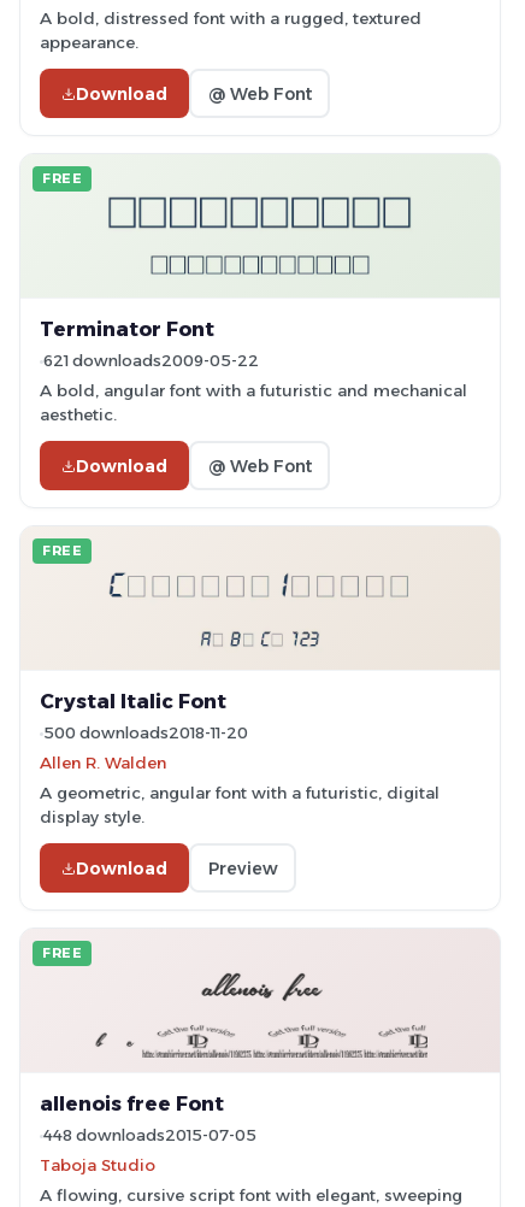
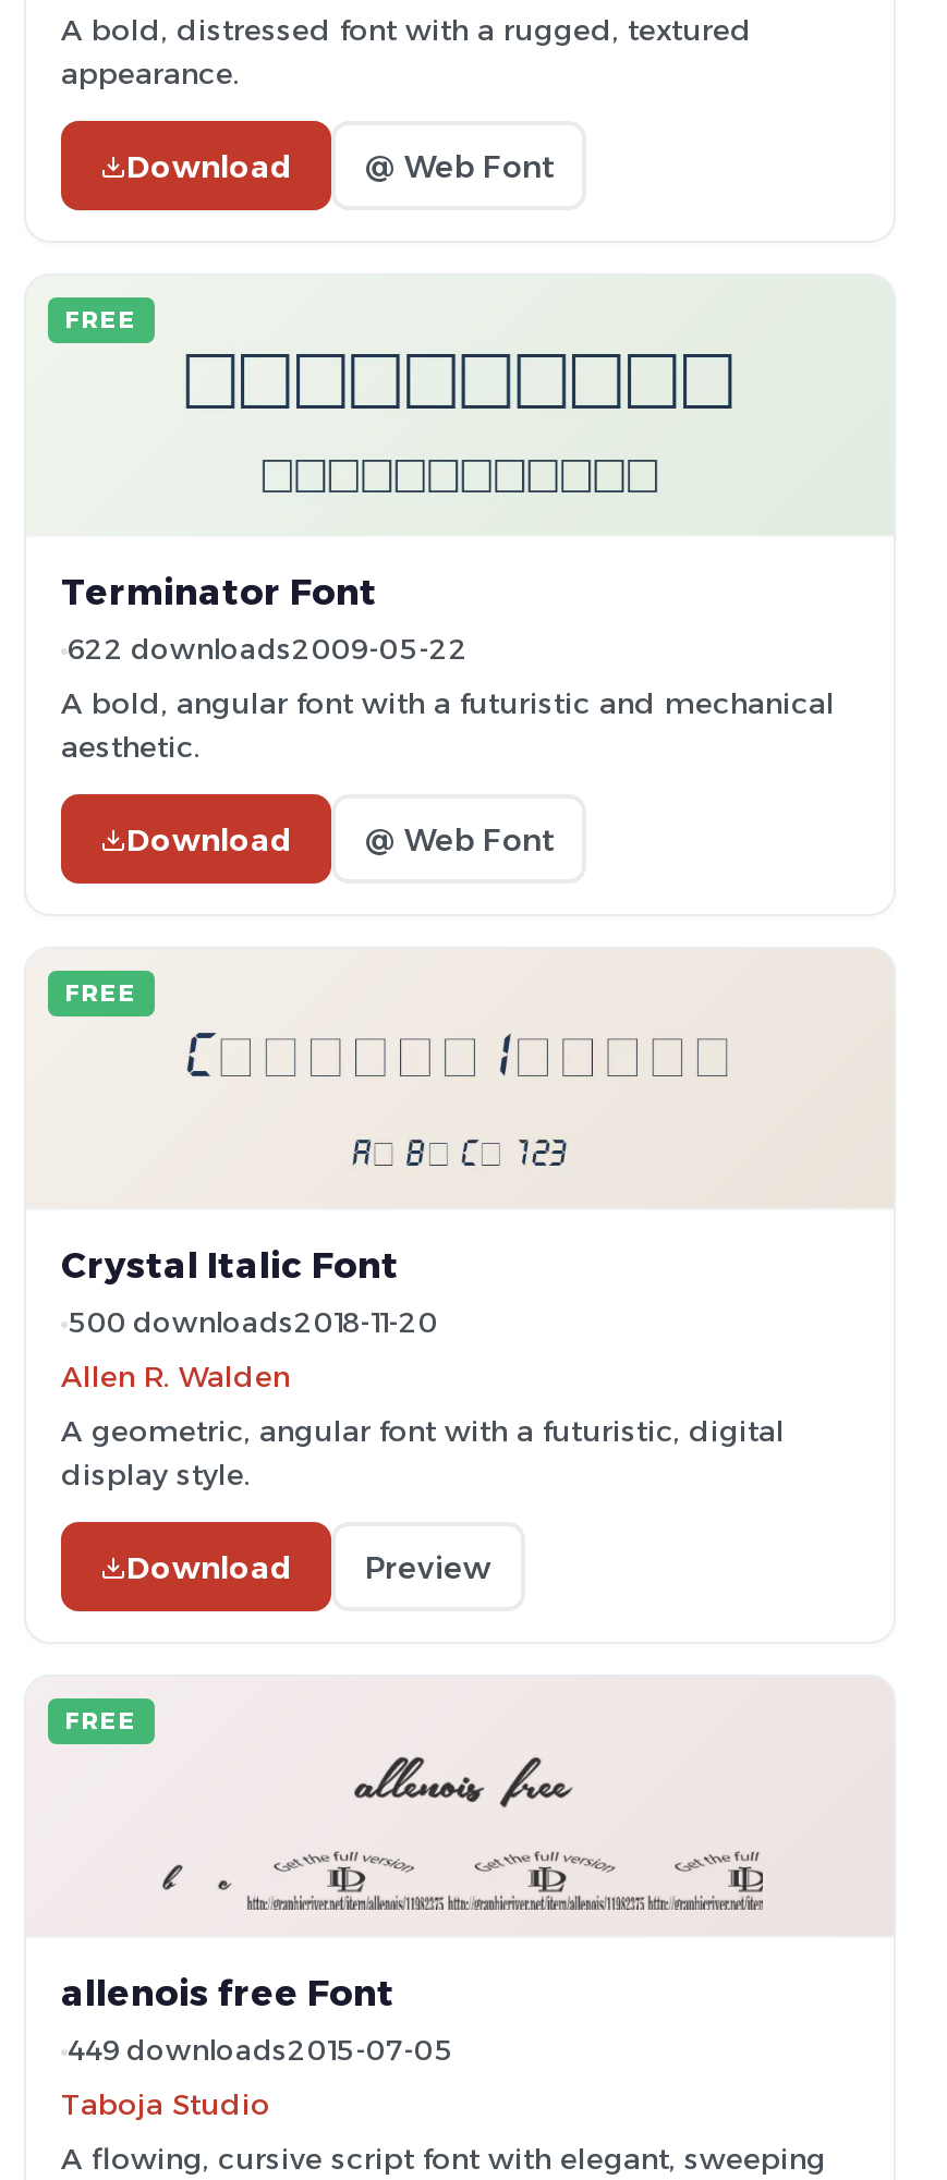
- 621 downloads2009-05-22
+ 622 downloads2009-05-22

- 448 downloads2015-07-05
+ 449 downloads2015-07-05
